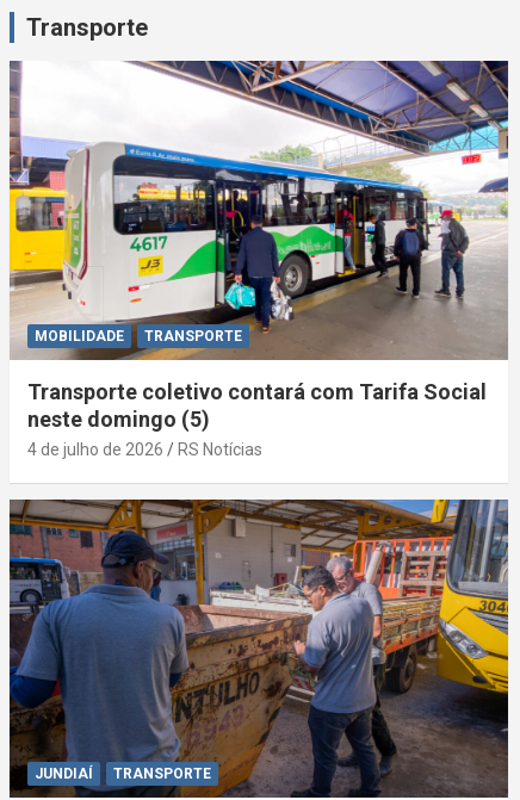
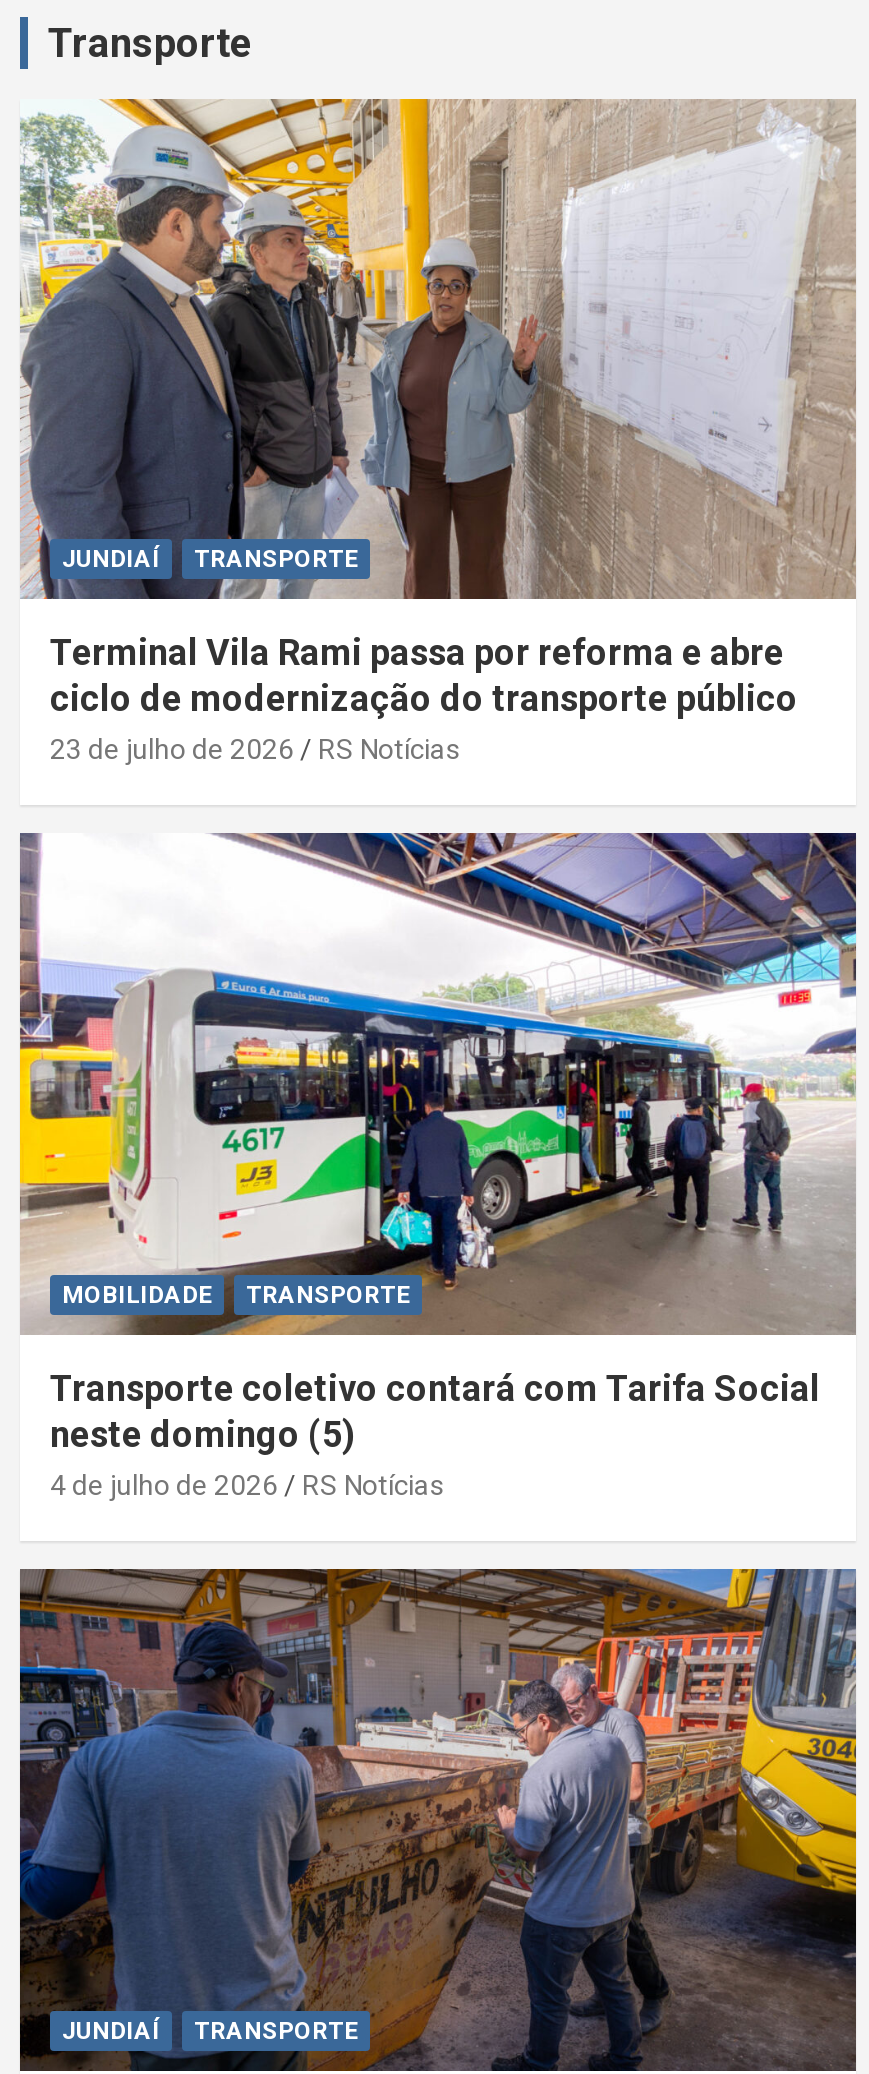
+ [image]
+ JUNDIAÍ
+ TRANSPORTE
+ Terminal Vila Rami passa por reforma e abre
+ ciclo de modernização do transporte público
+ 23 de julho de 2026
+ RS Notícias
